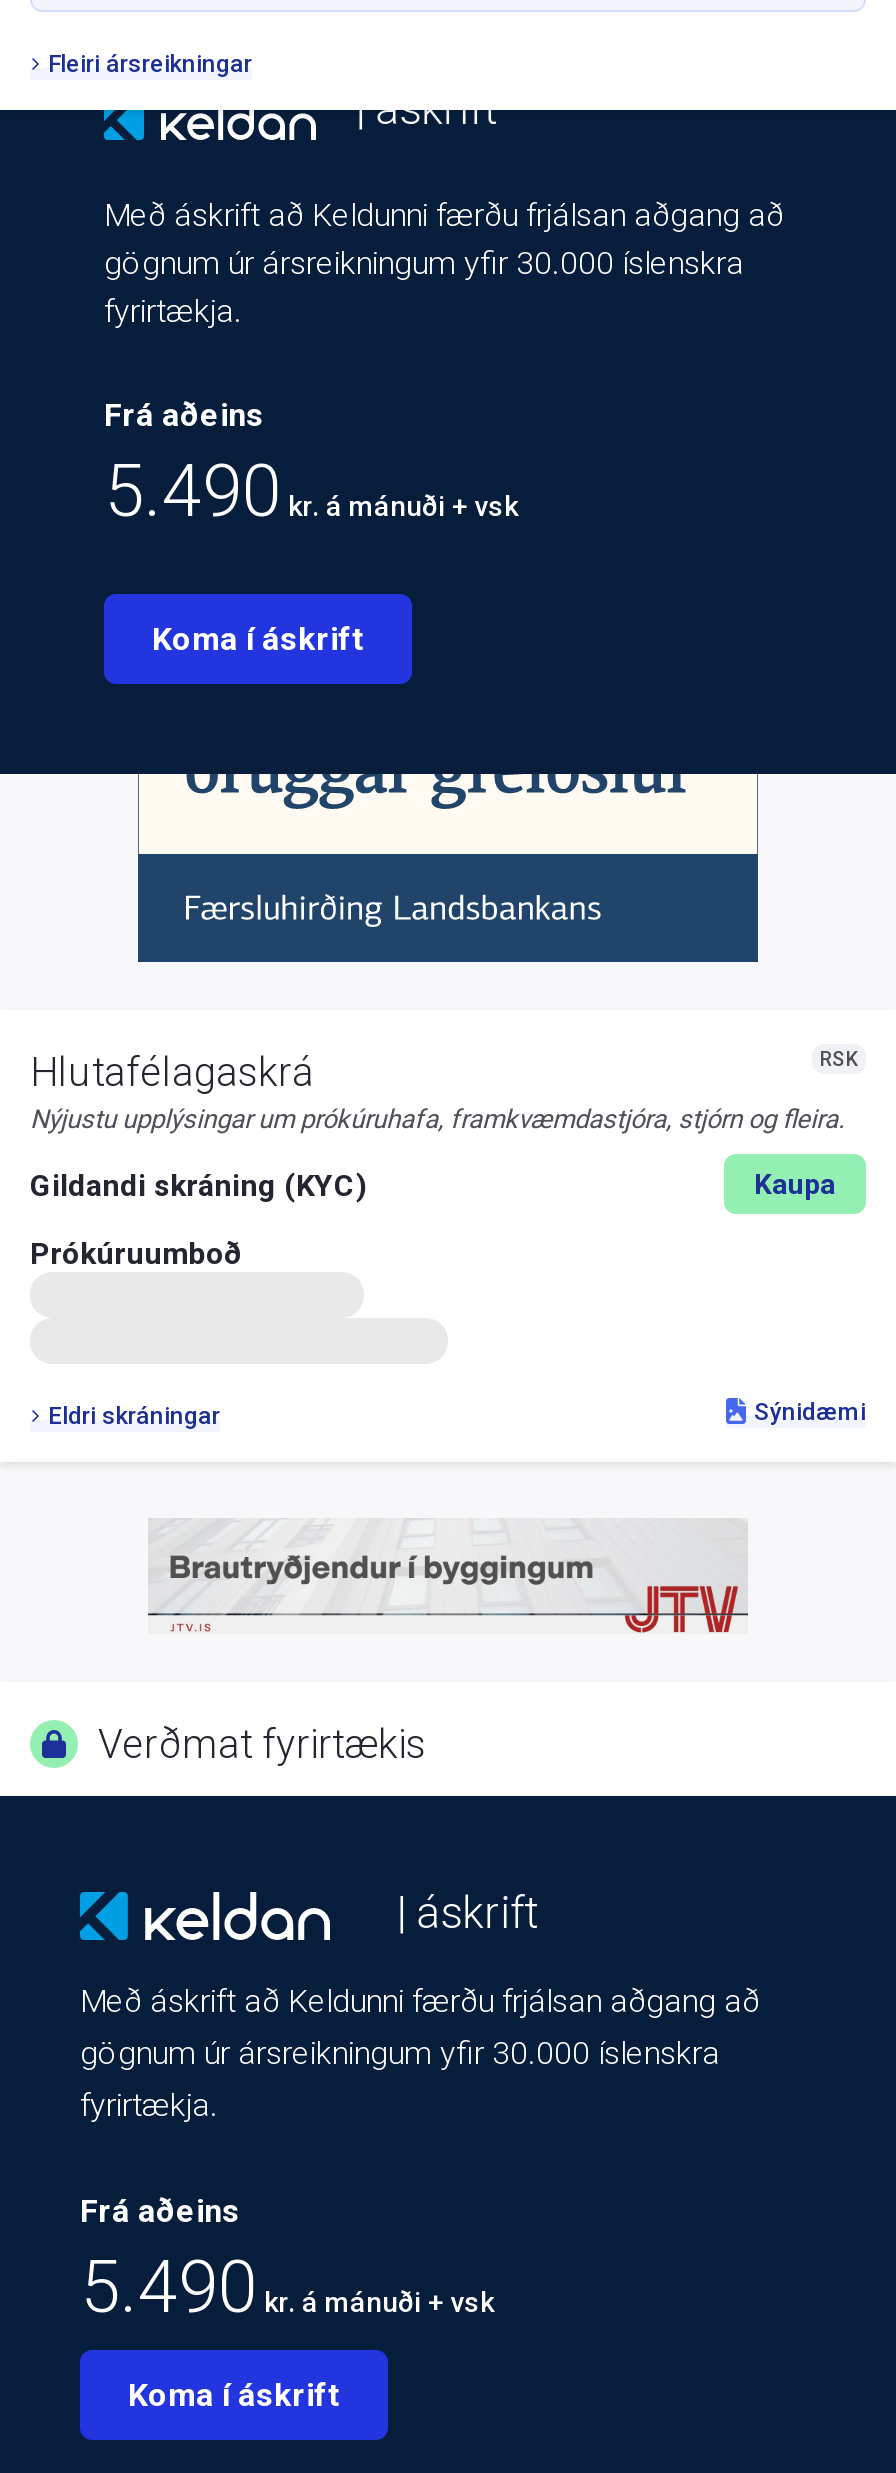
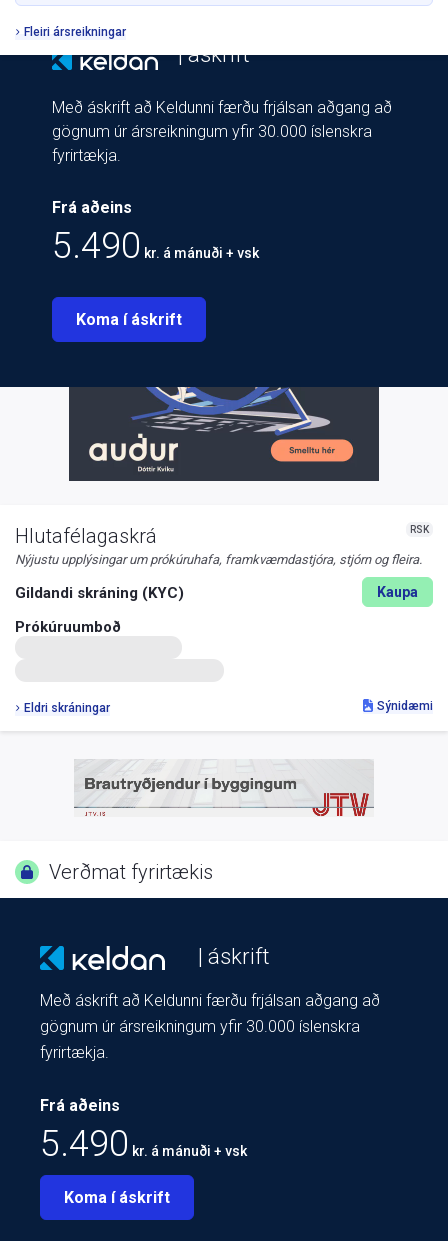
- [image]
+ [image]
